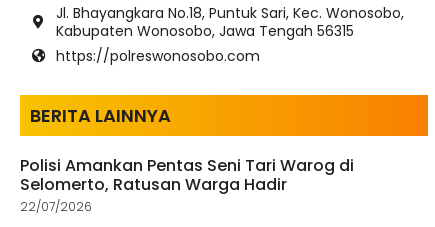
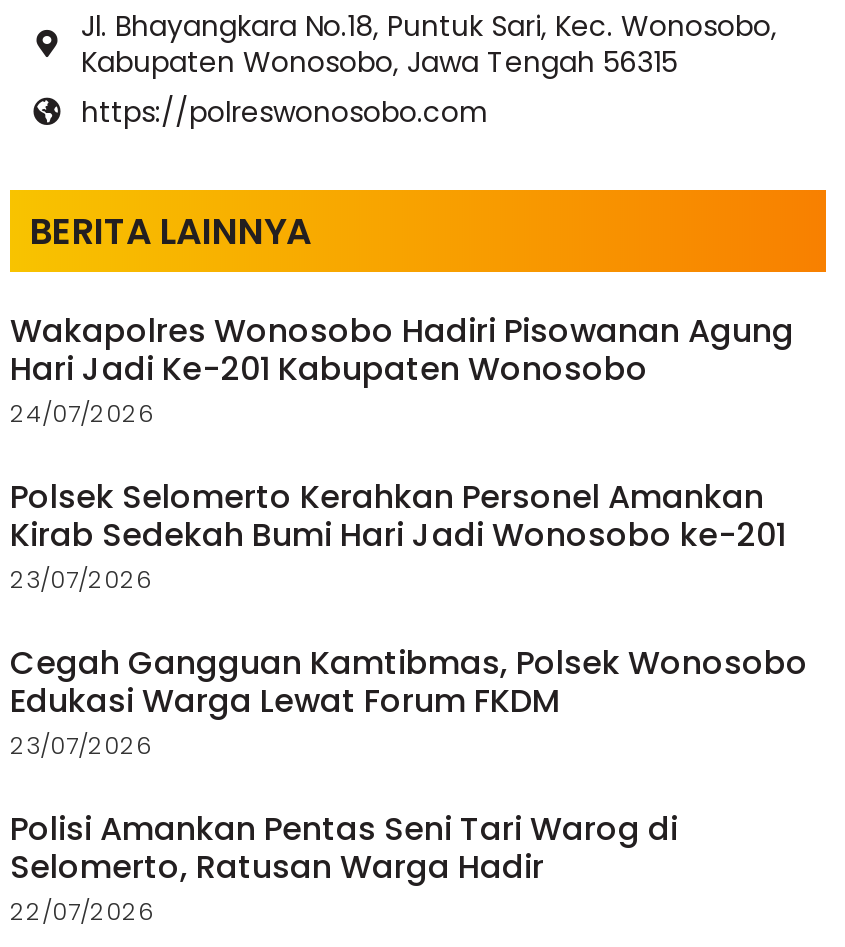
+ Wakapolres Wonosobo Hadiri Pisowanan Agung
+ Hari Jadi Ke-201 Kabupaten Wonosobo
+ 24/07/2026
+ Polsek Selomerto Kerahkan Personel Amankan
+ Kirab Sedekah Bumi Hari Jadi Wonosobo ke-201
+ 23/07/2026
+ Cegah Gangguan Kamtibmas, Polsek Wonosobo
+ Edukasi Warga Lewat Forum FKDM
+ 23/07/2026
